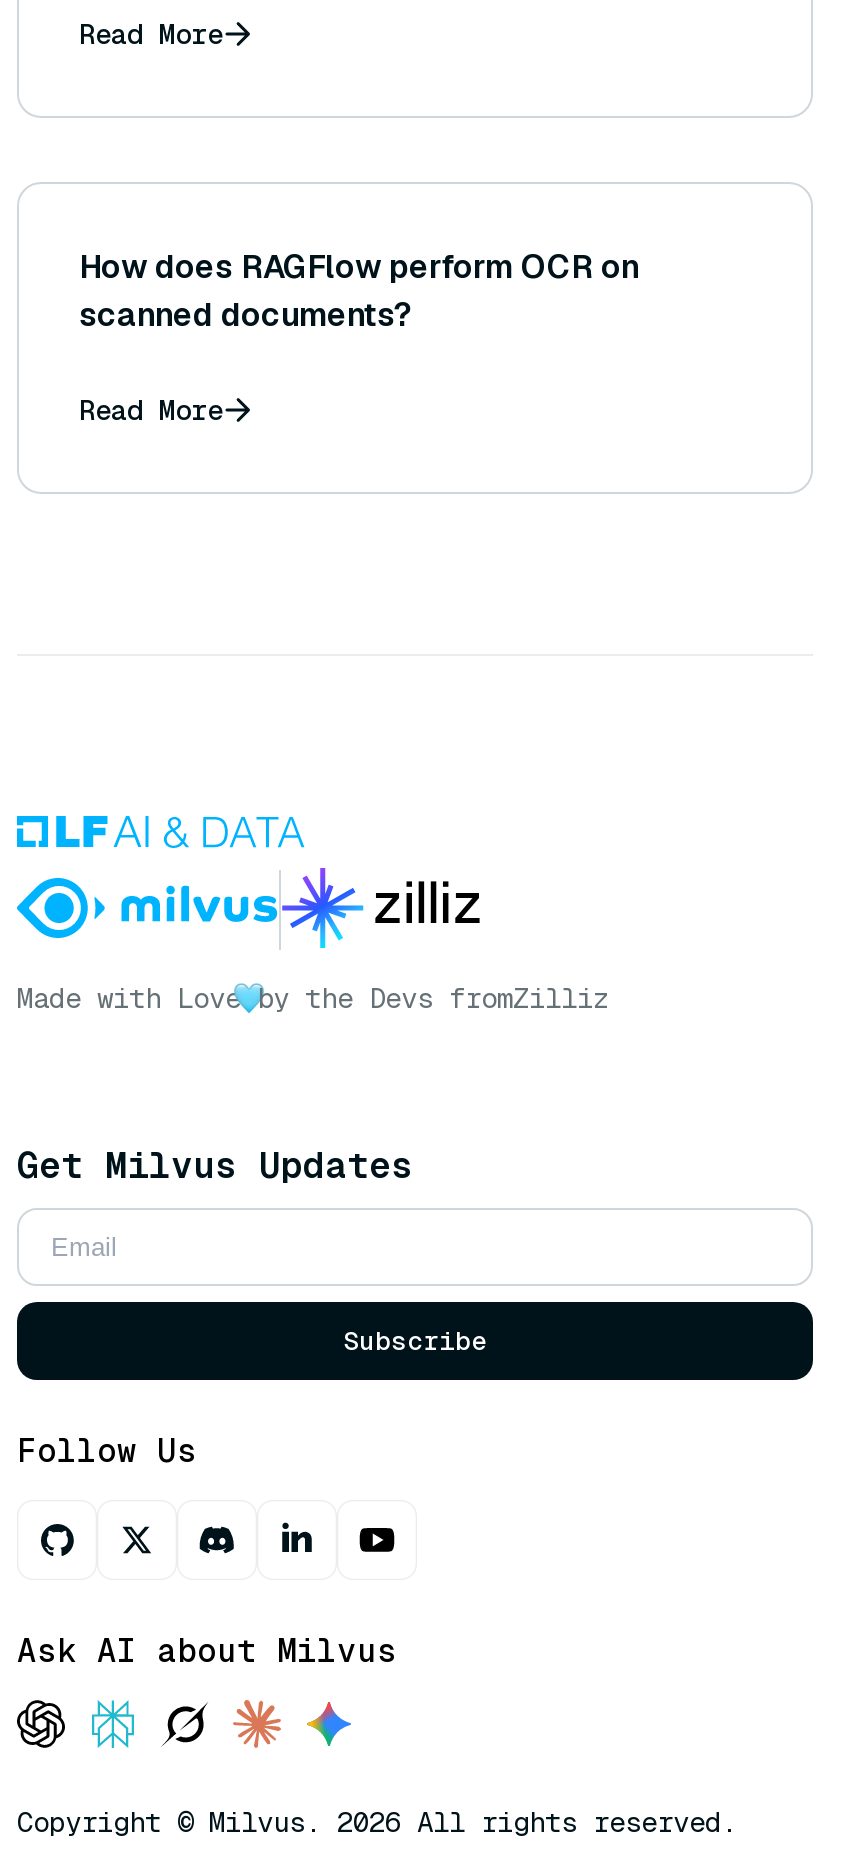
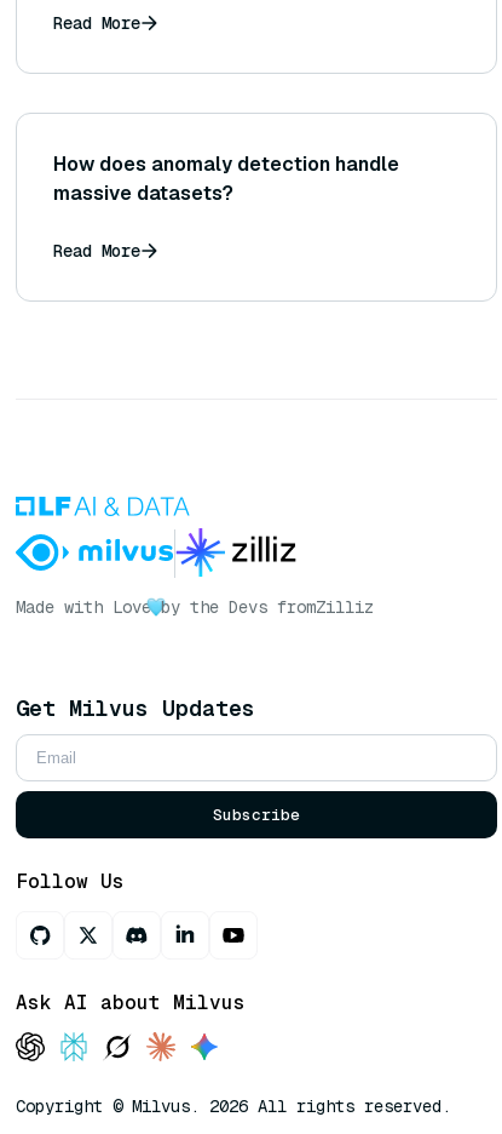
- How does RAGFlow perform OCR on
- scanned documents?
+ How does anomaly detection handle
+ massive datasets?
